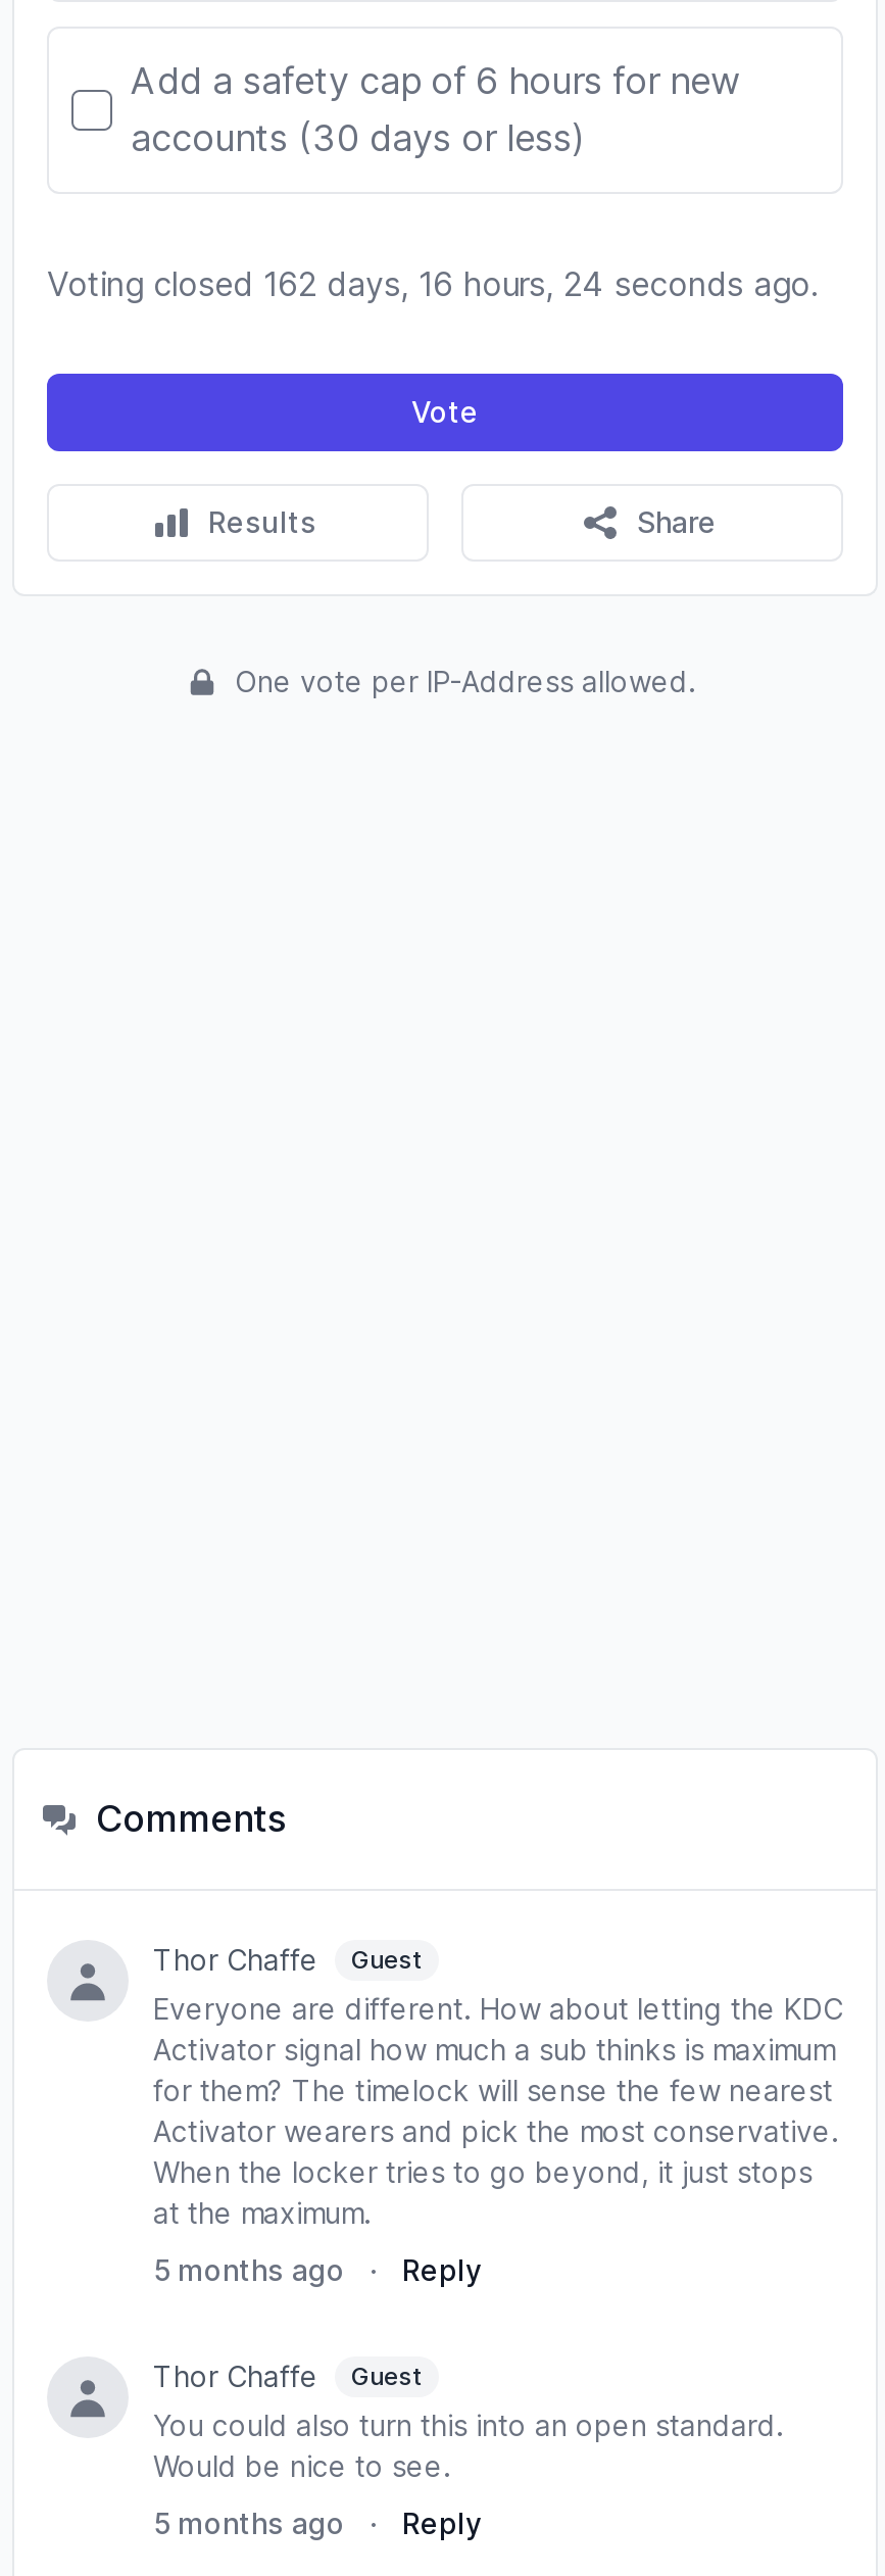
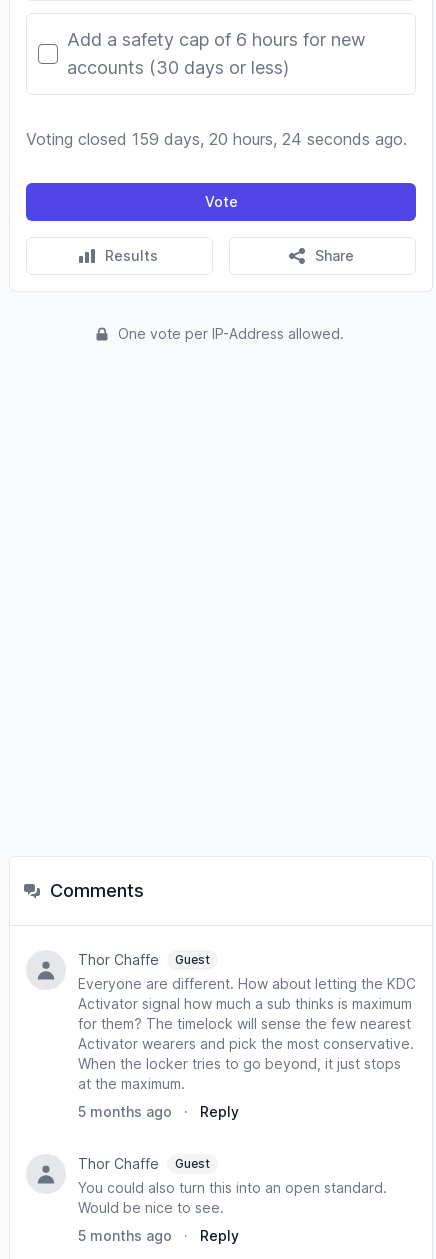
- Voting closed 162 days, 16 hours, 24 seconds ago.
+ Voting closed 159 days, 20 hours, 24 seconds ago.
